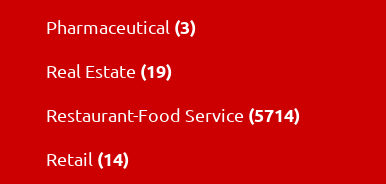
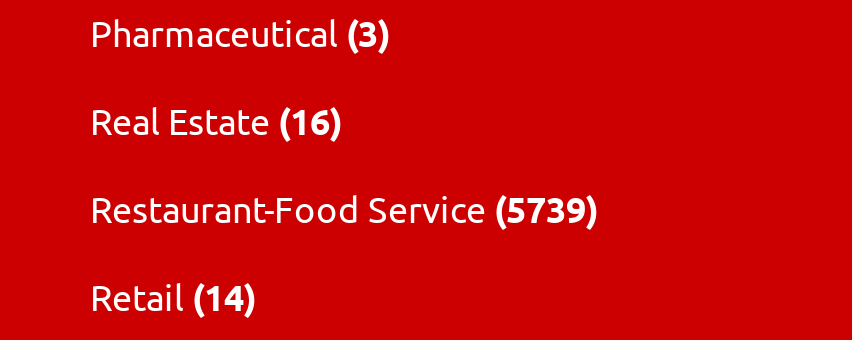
- Real Estate (19)
+ Real Estate (16)

- Restaurant-Food Service (5714)
+ Restaurant-Food Service (5739)
